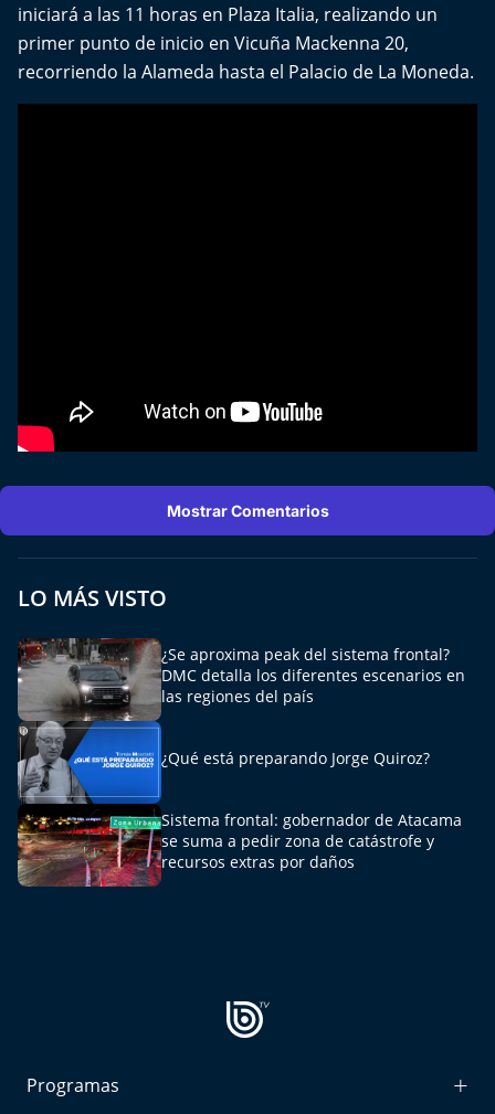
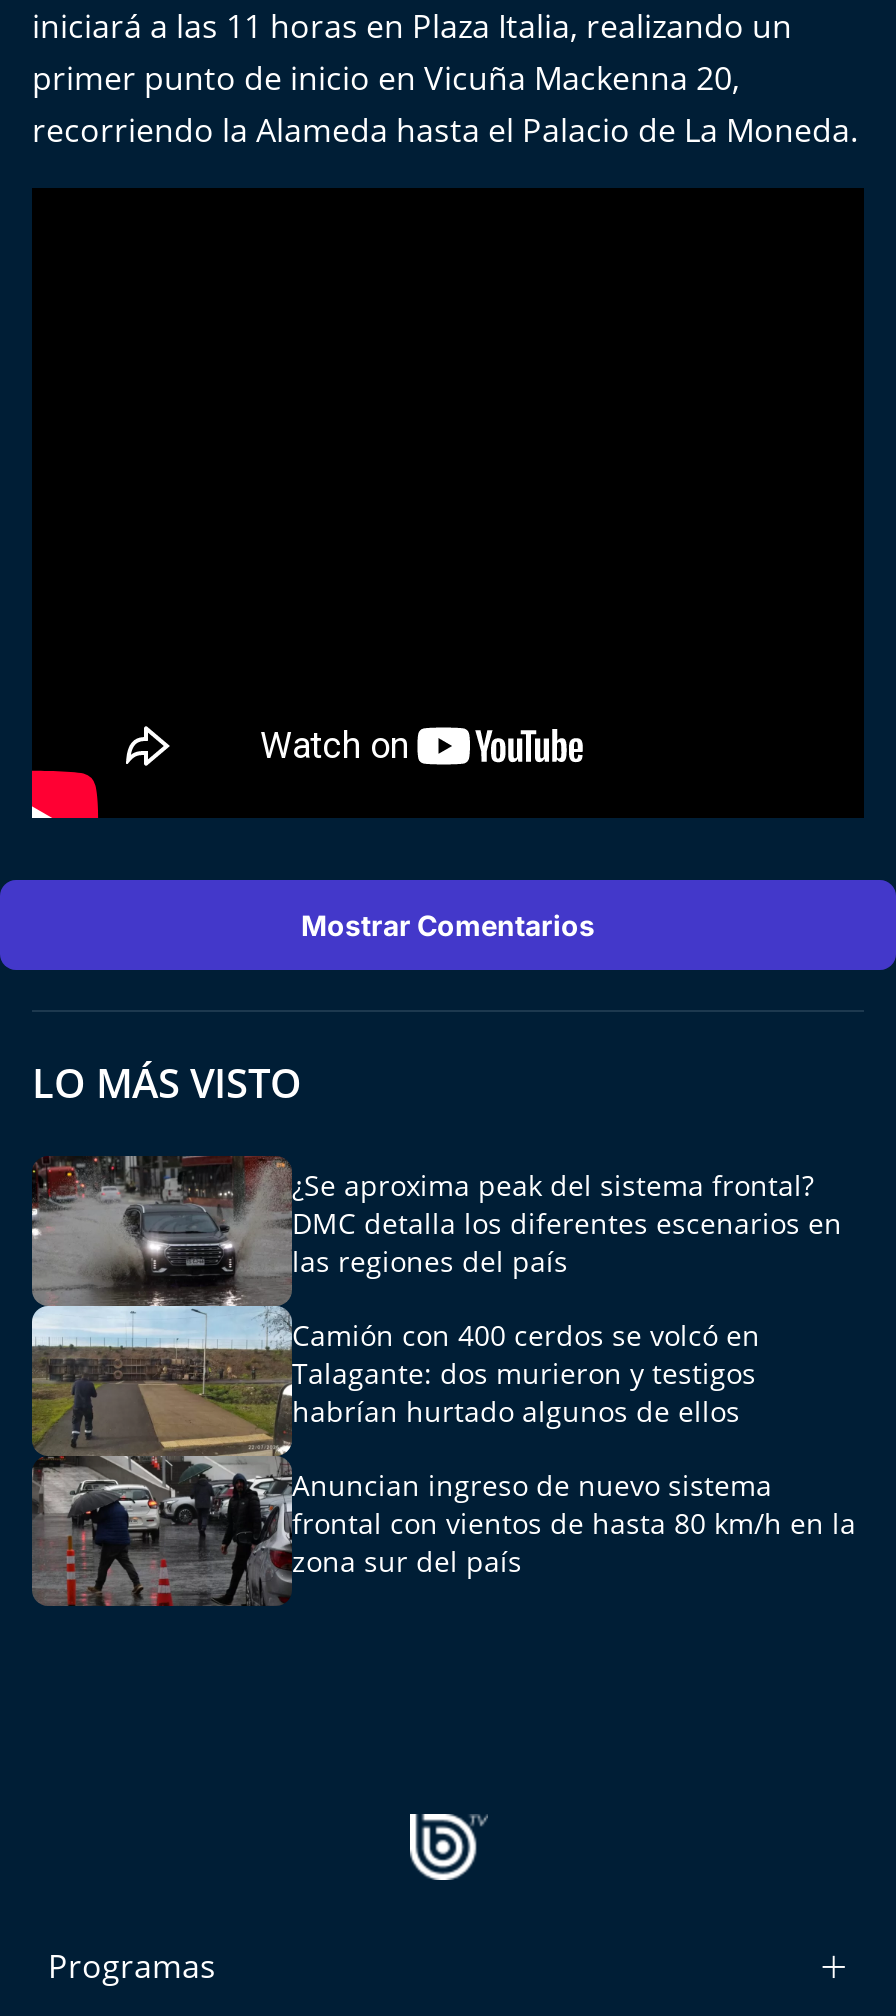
- [image]
- ¿Qué está preparando Jorge Quiroz?
+ [image]
+ Camión con 400 cerdos se volcó en
+ Talagante: dos murieron y testigos
+ habrían hurtado algunos de ellos

- Sistema frontal: gobernador de Atacama
- se suma a pedir zona de catástrofe y
- recursos extras por daños
+ Anuncian ingreso de nuevo sistema
+ frontal con vientos de hasta 80 km/h en la
+ zona sur del país
